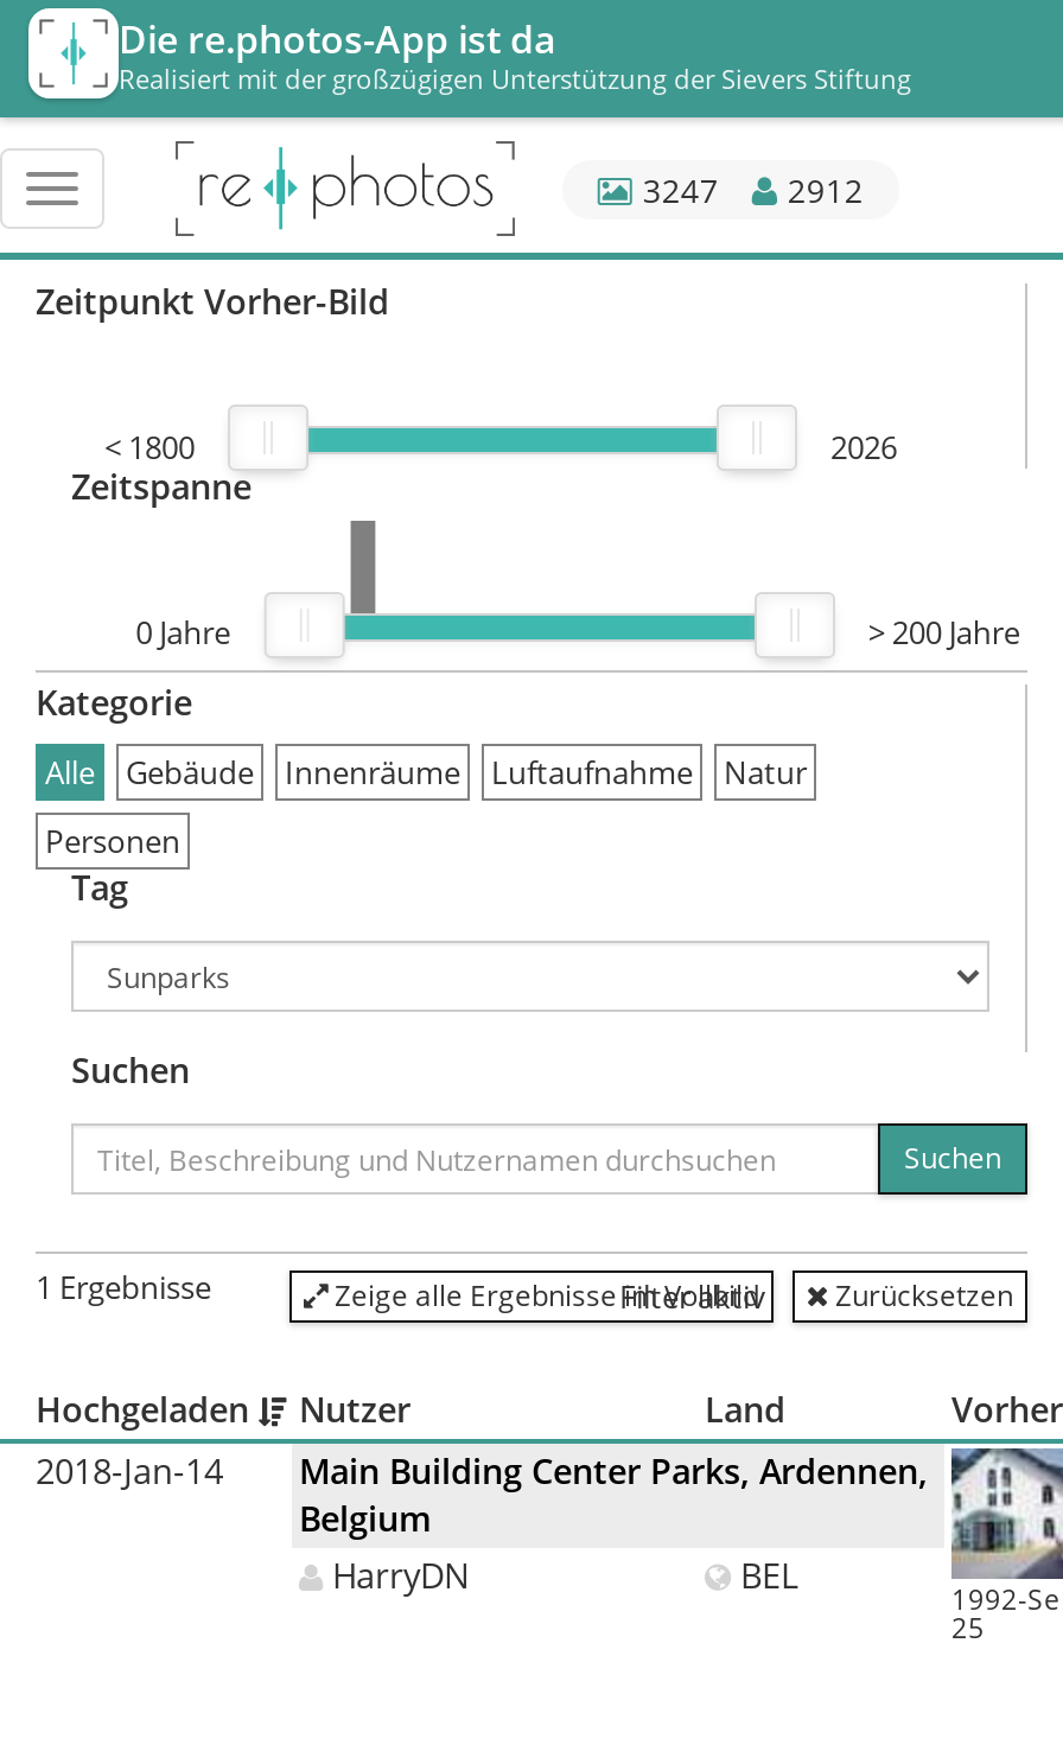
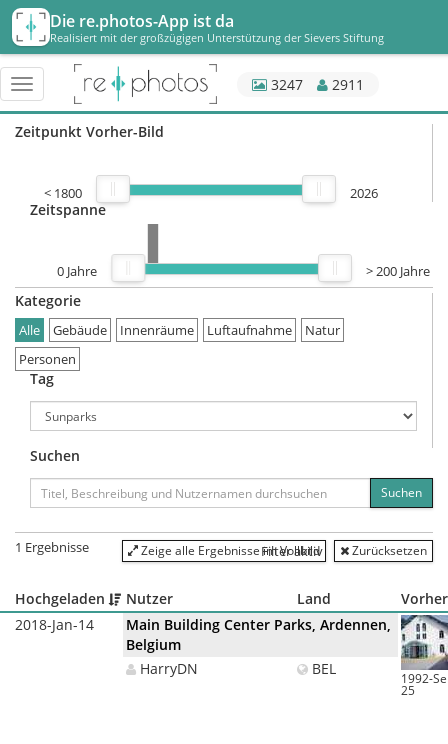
- 3247 2912
+ 3247 2911
